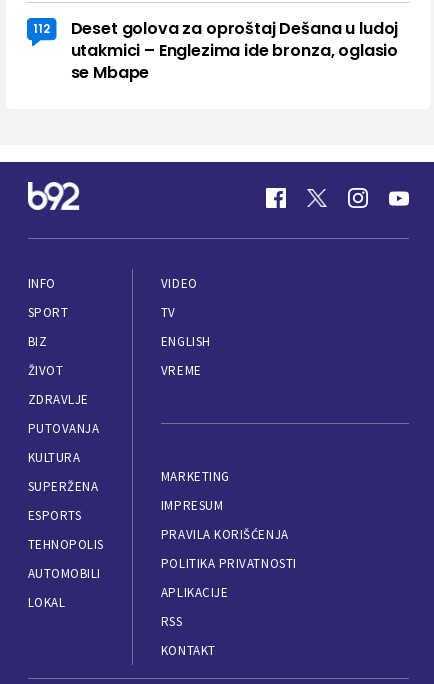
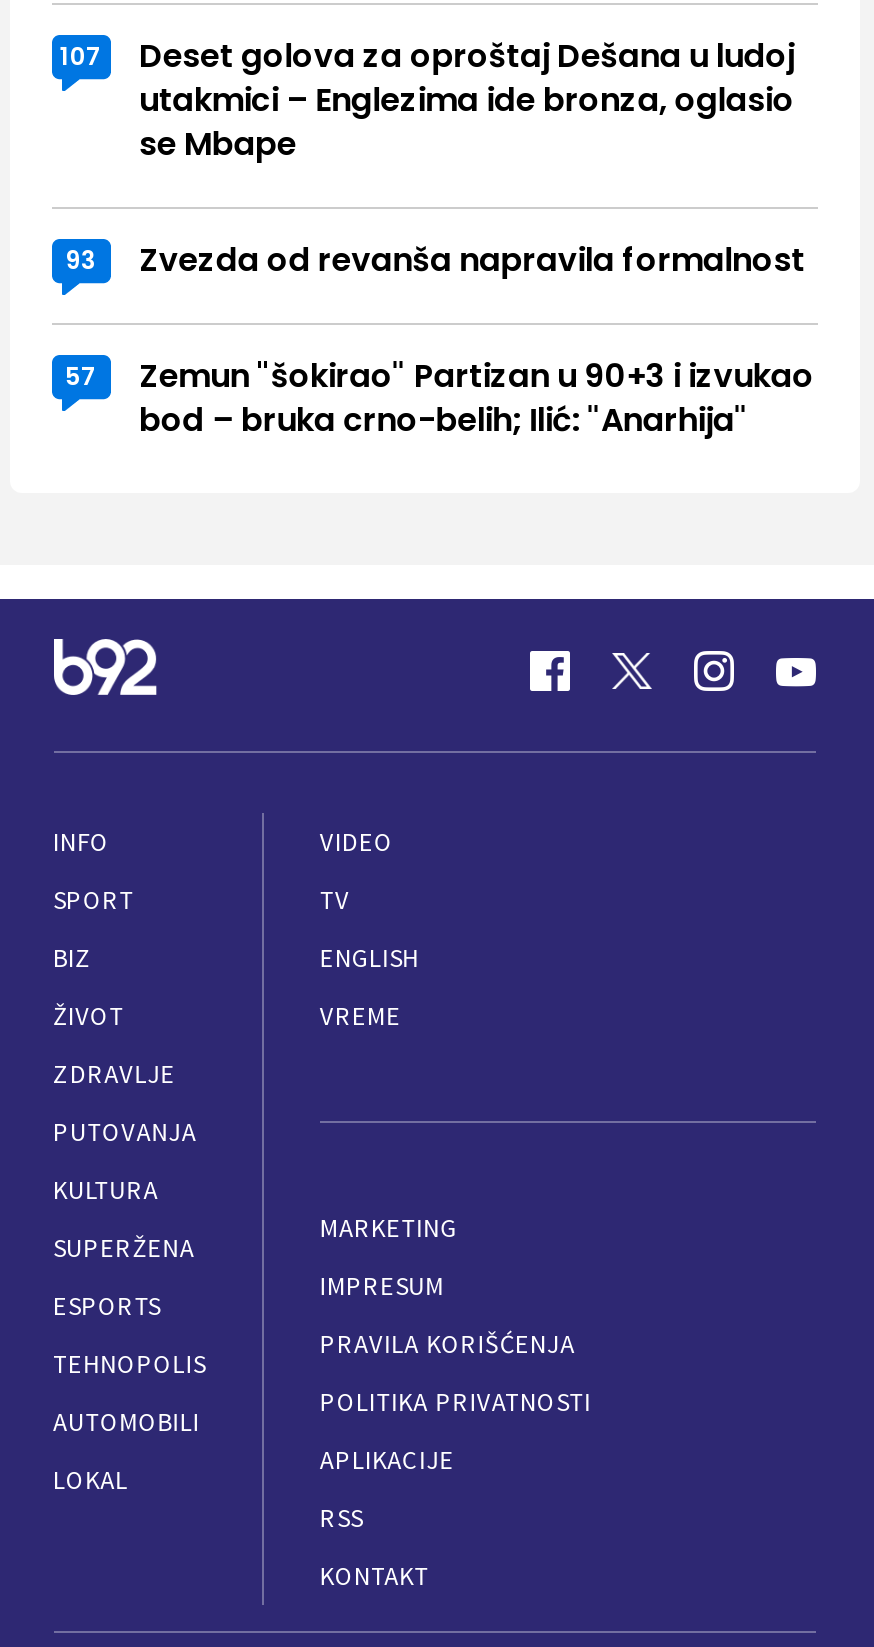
- 112 Deset golova za oproštaj Dešana u ludoj
+ 107 Deset golova za oproštaj Dešana u ludoj

+ 93
+ Zvezda od revanša napravila formalnost
+ 57
+ Zemun "šokirao" Partizan u 90+3 i izvukao
+ bod – bruka crno-belih; Ilić: "Anarhija"
